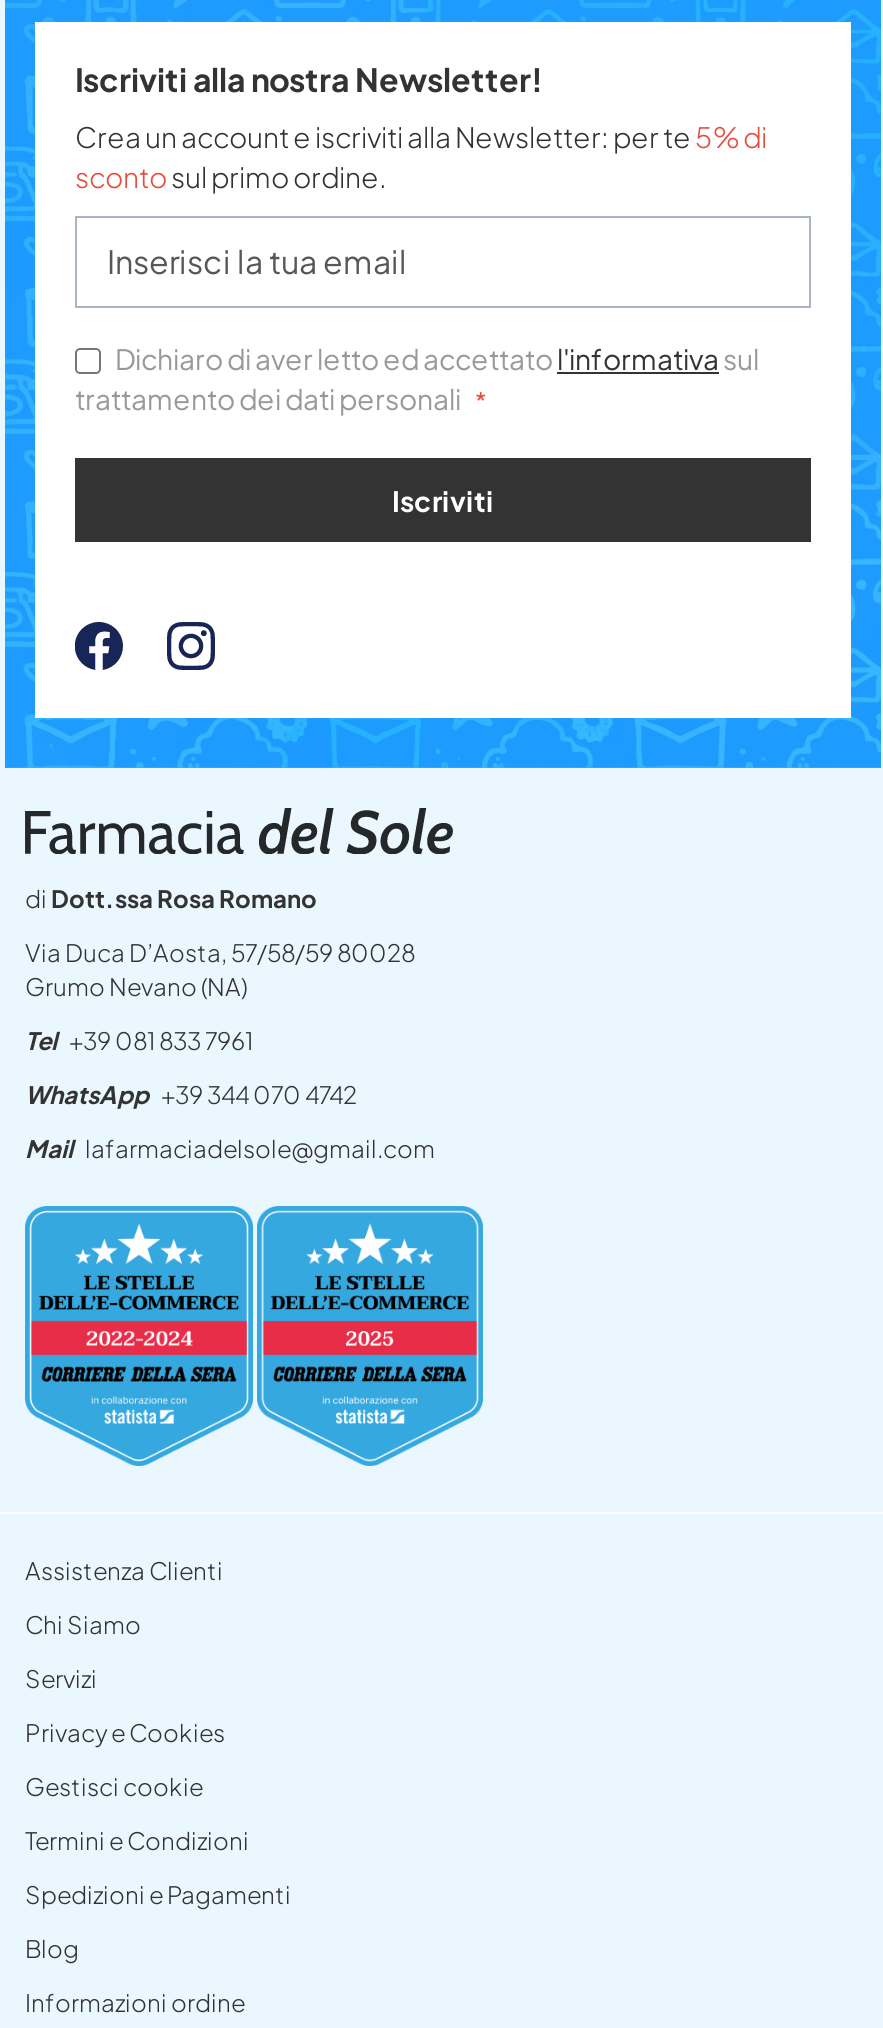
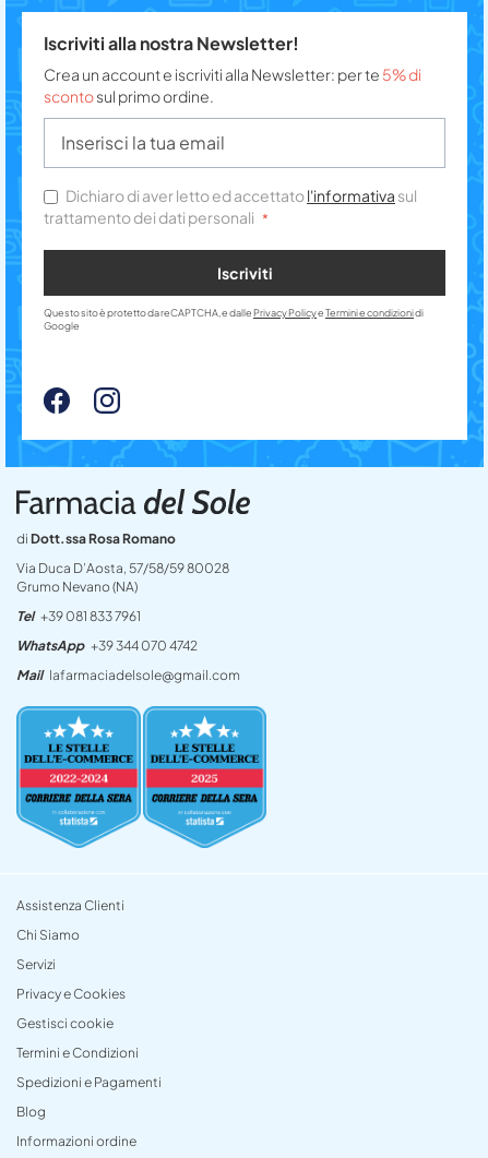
+ Questo sito è protetto da reCAPTCHA, e dalle Privacy Policye Termini e condizioni di
+ Google
